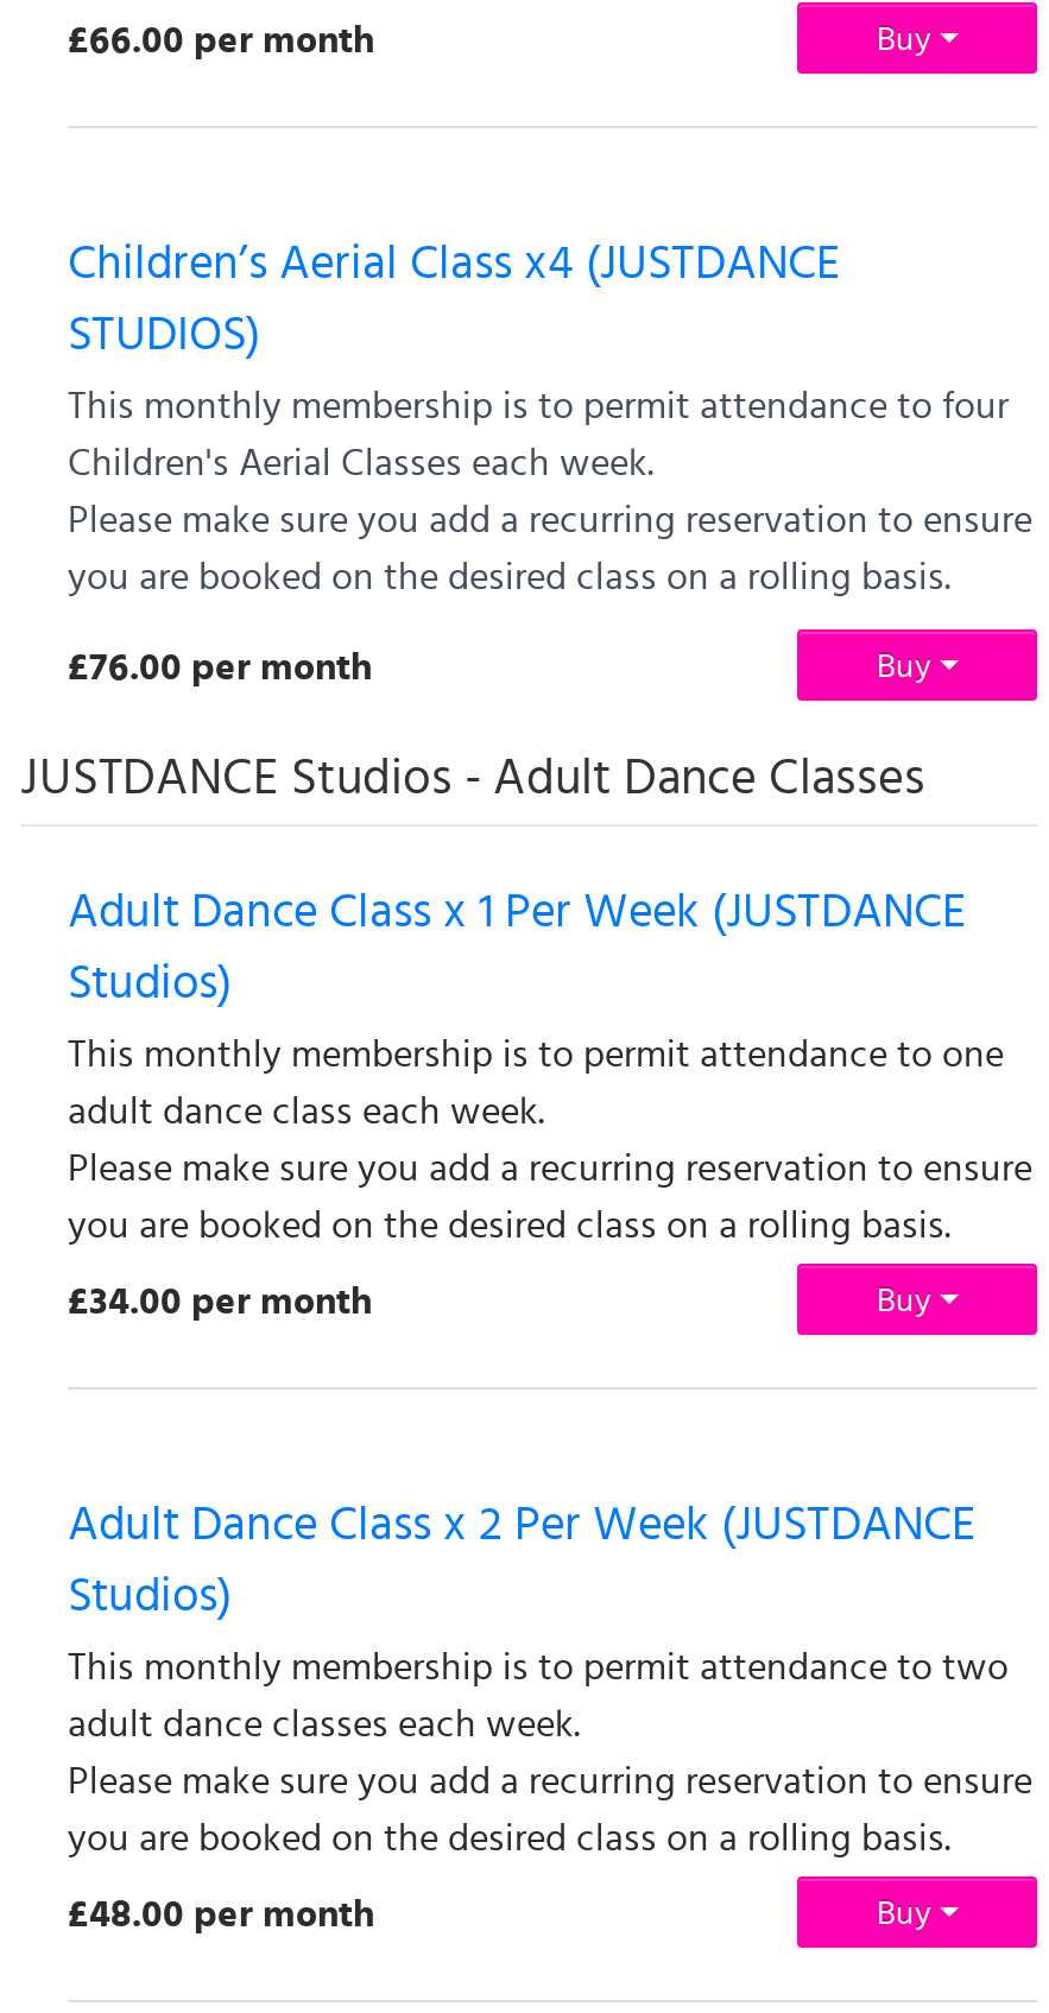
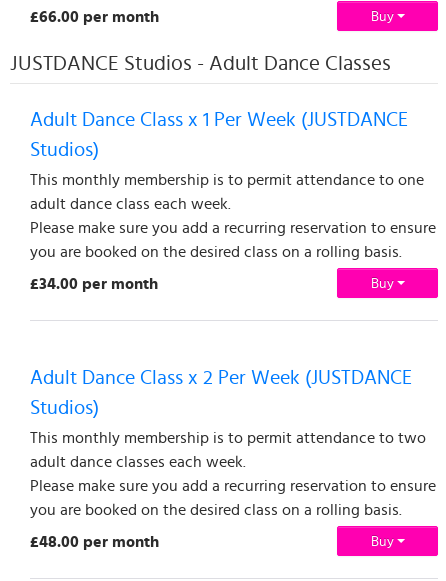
- Children’s Aerial Class x4 (JUSTDANCE
- STUDIOS)
- This monthly membership is to permit attendance to four
- Children's Aerial Classes each week.
- Please make sure you add a recurring reservation to ensure
- you are booked on the desired class on a rolling basis.
- Buy
- £76.00 per month
